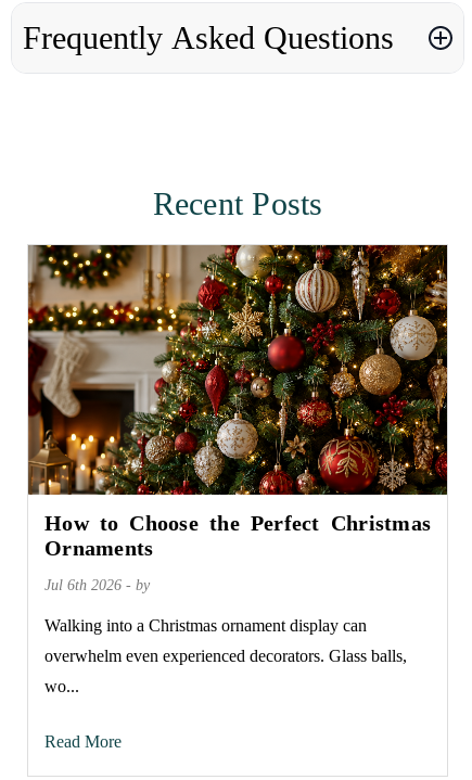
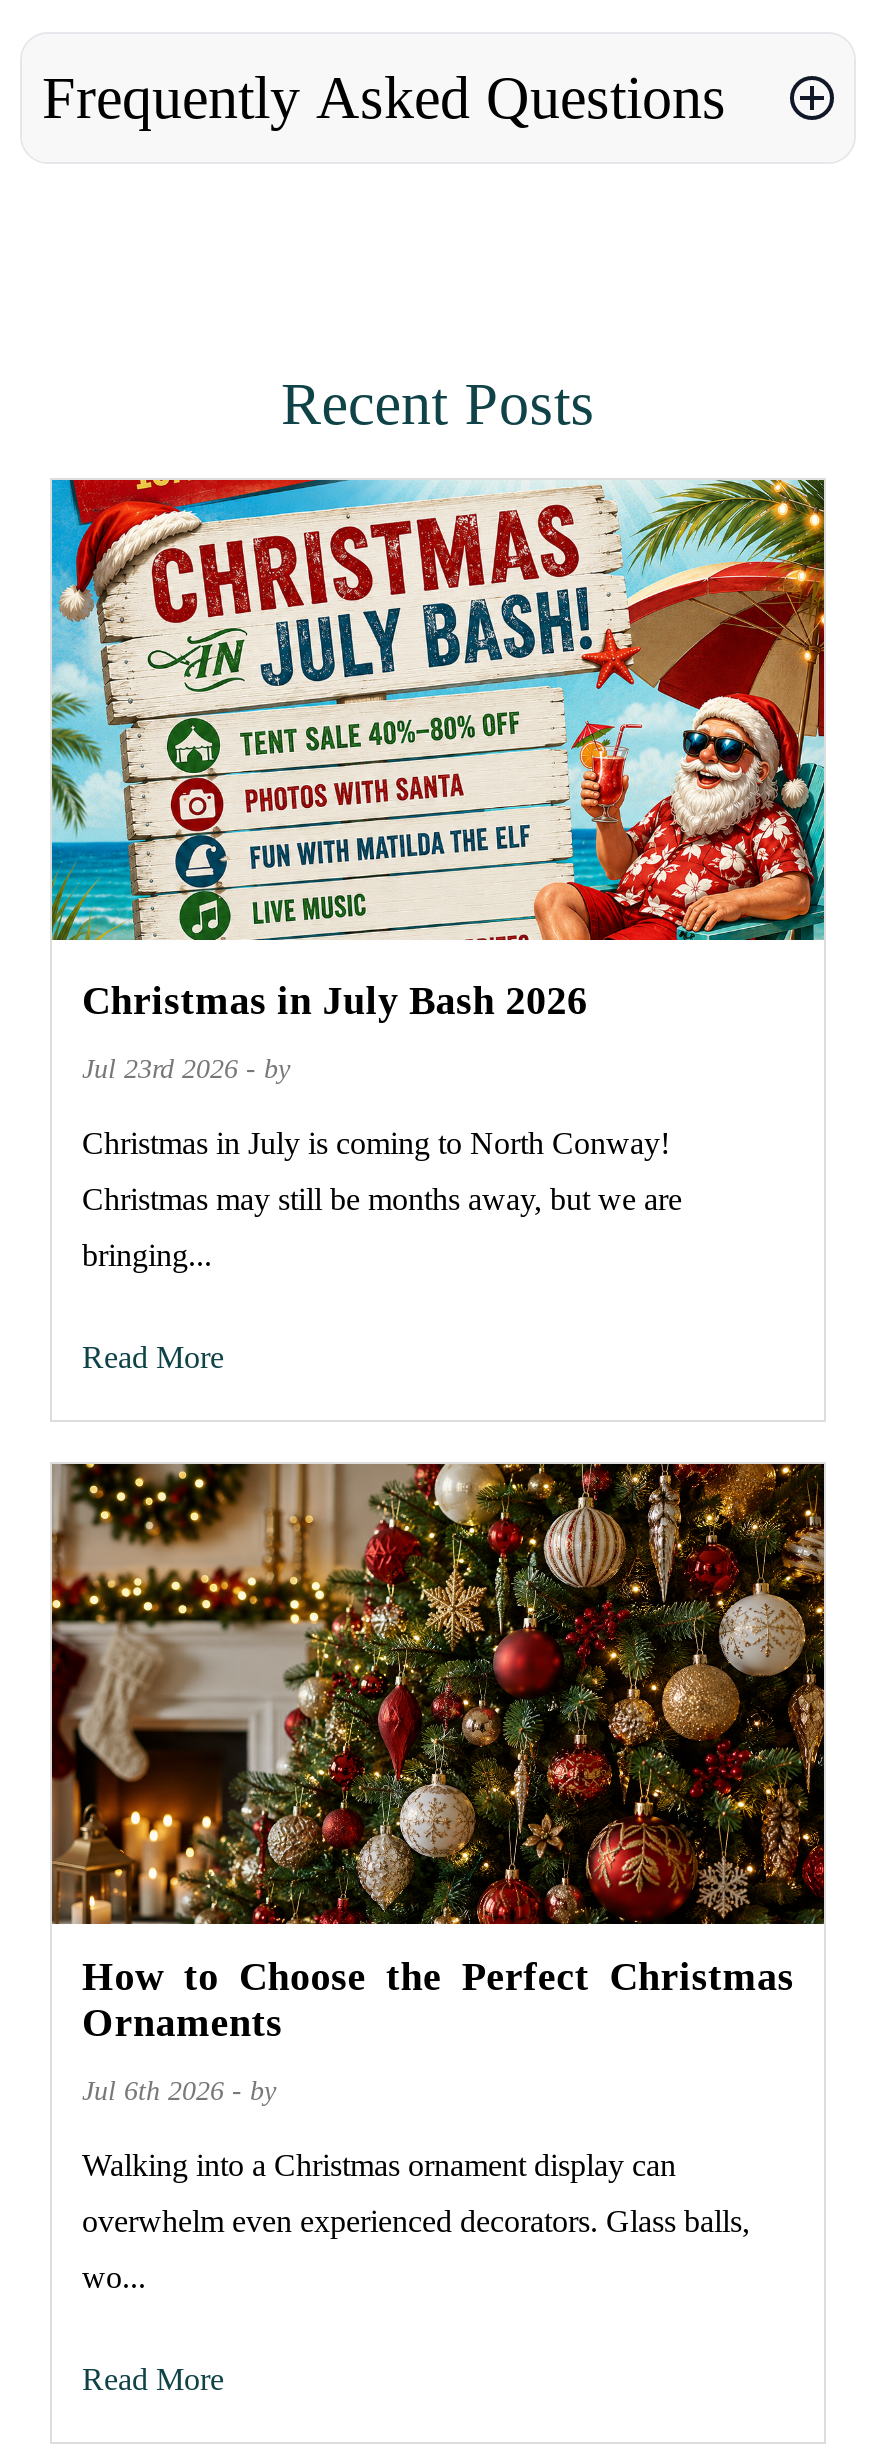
+ [image]
+ Christmas in July Bash 2026
+ Jul 23rd 2026 - by
+ Christmas in July is coming to North Conway!
+ Christmas may still be months away, but we are
+ bringing...
+ Read More
